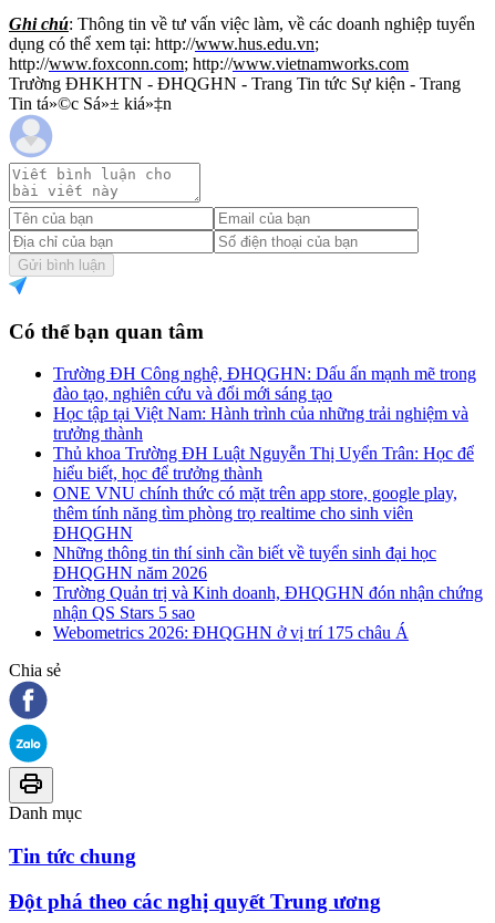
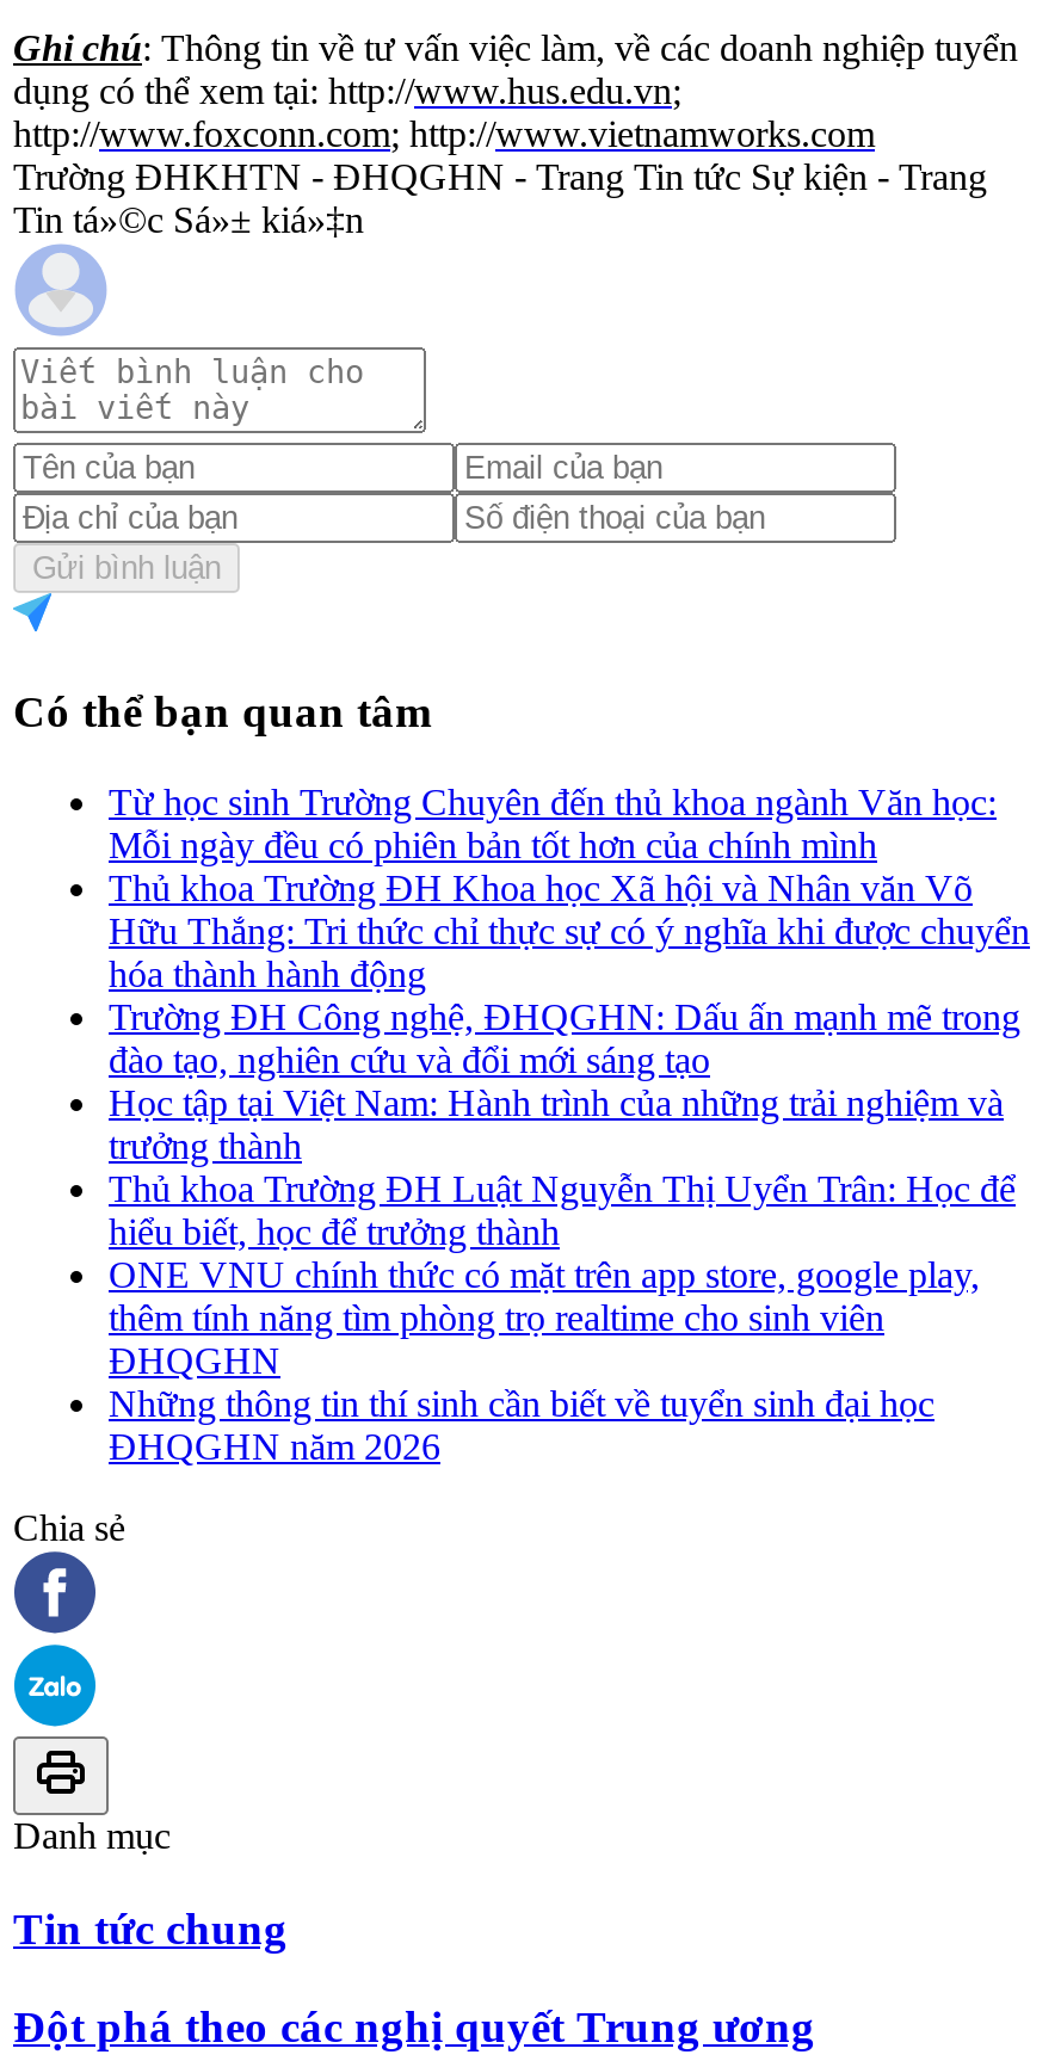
+ Từ học sinh Trường Chuyên đến thủ khoa ngành Văn học:
+ Mỗi ngày đều có phiên bản tốt hơn của chính mình
+ Thủ khoa Trường ĐH Khoa học Xã hội và Nhân văn Võ
+ Hữu Thắng: Tri thức chỉ thực sự có ý nghĩa khi được chuyển
+ hóa thành hành động

moved down: Trường ĐH Công nghệ, ĐHQGHN: Dấu ấn mạnh mẽ trong | đào tạo, nghiên cứu và đổi mới sáng tạo | Học tập tại Việt Nam: Hành trình của những trải nghiệm và | ... | Những thông tin thí sinh cần biết về tuyển sinh đại học | ĐHQGHN năm 2026

- Trường Quản trị và Kinh doanh, ĐHQGHN đón nhận chứng
- nhận QS Stars 5 sao
- Webometrics 2026: ĐHQGHN ở vị trí 175 châu Á
